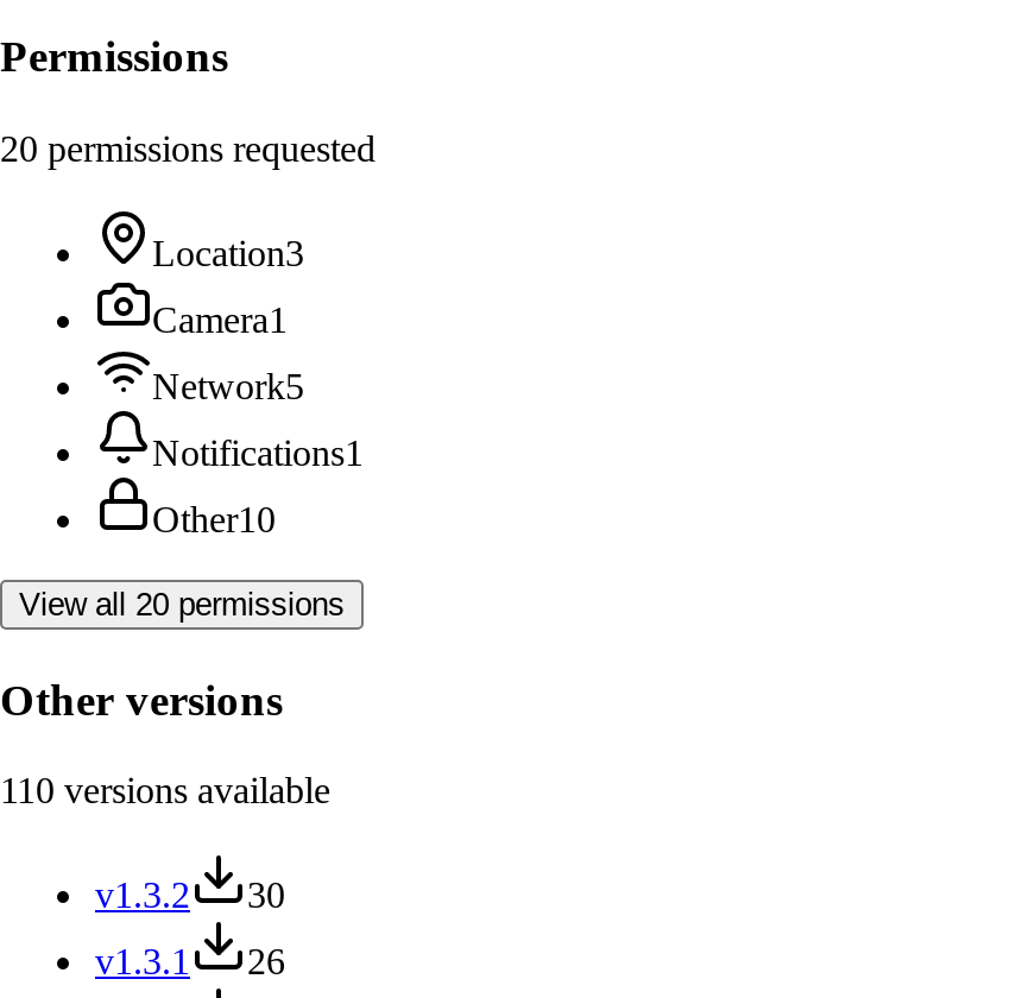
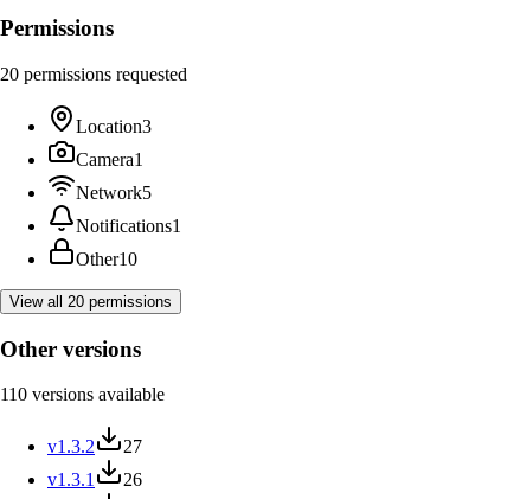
- v1.3.2 30
+ v1.3.2 27
